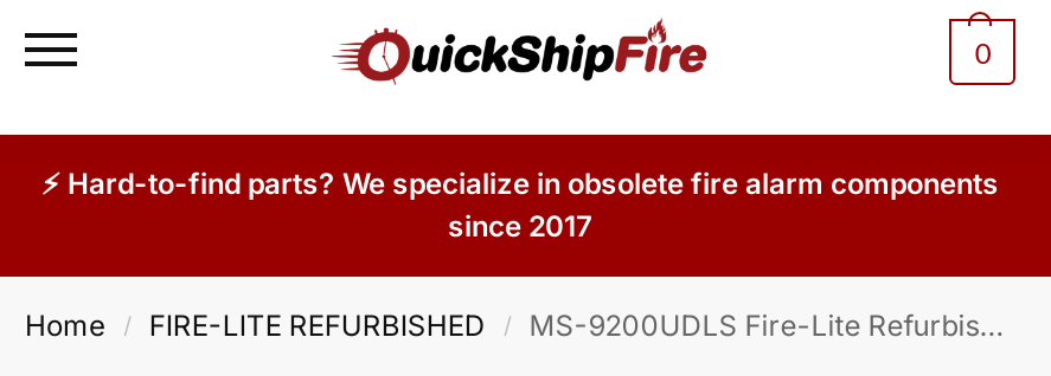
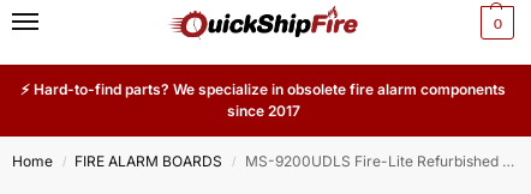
- FIRE-LITE REFURBISHED
+ FIRE ALARM BOARDS
